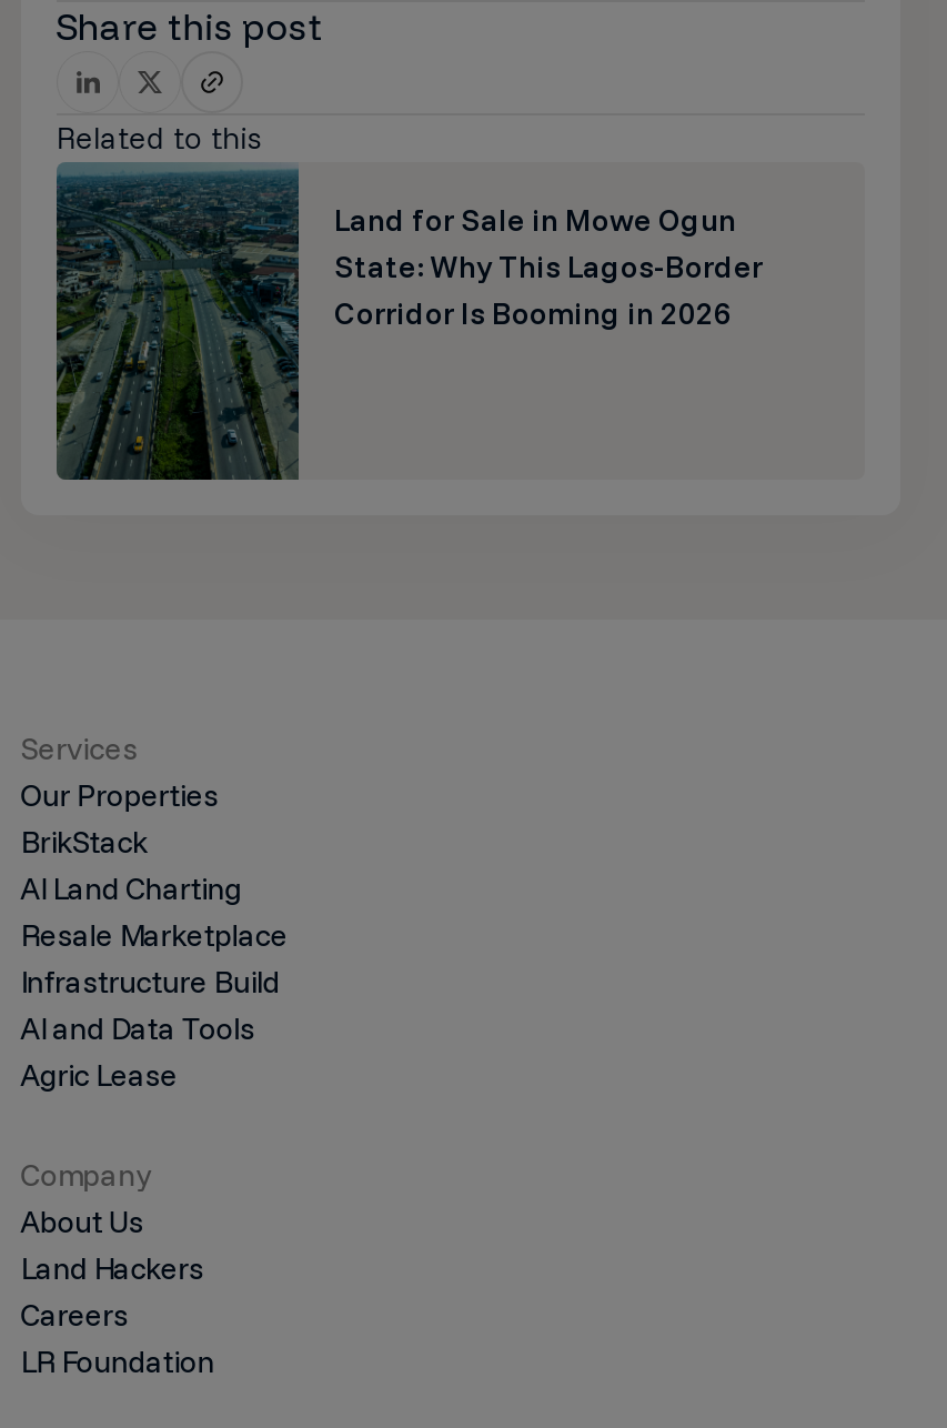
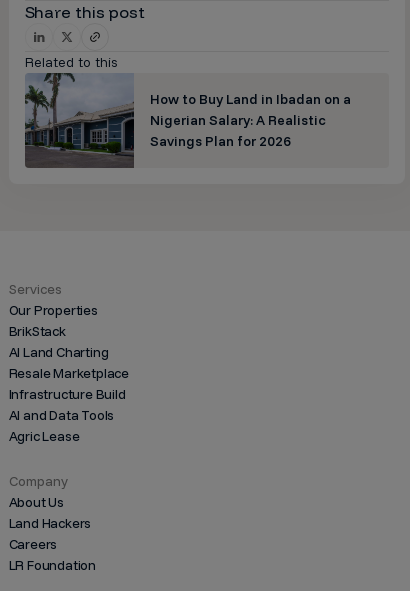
- [image]
- Land for Sale in Mowe Ogun
- State: Why This Lagos-Border
- Corridor Is Booming in 2026
+ [image]
+ How to Buy Land in Ibadan on a
+ Nigerian Salary: A Realistic
+ Savings Plan for 2026
